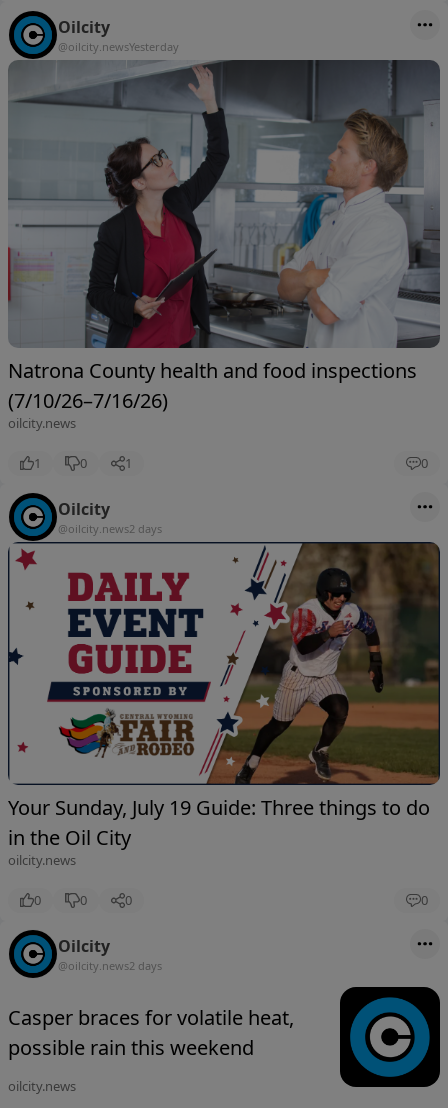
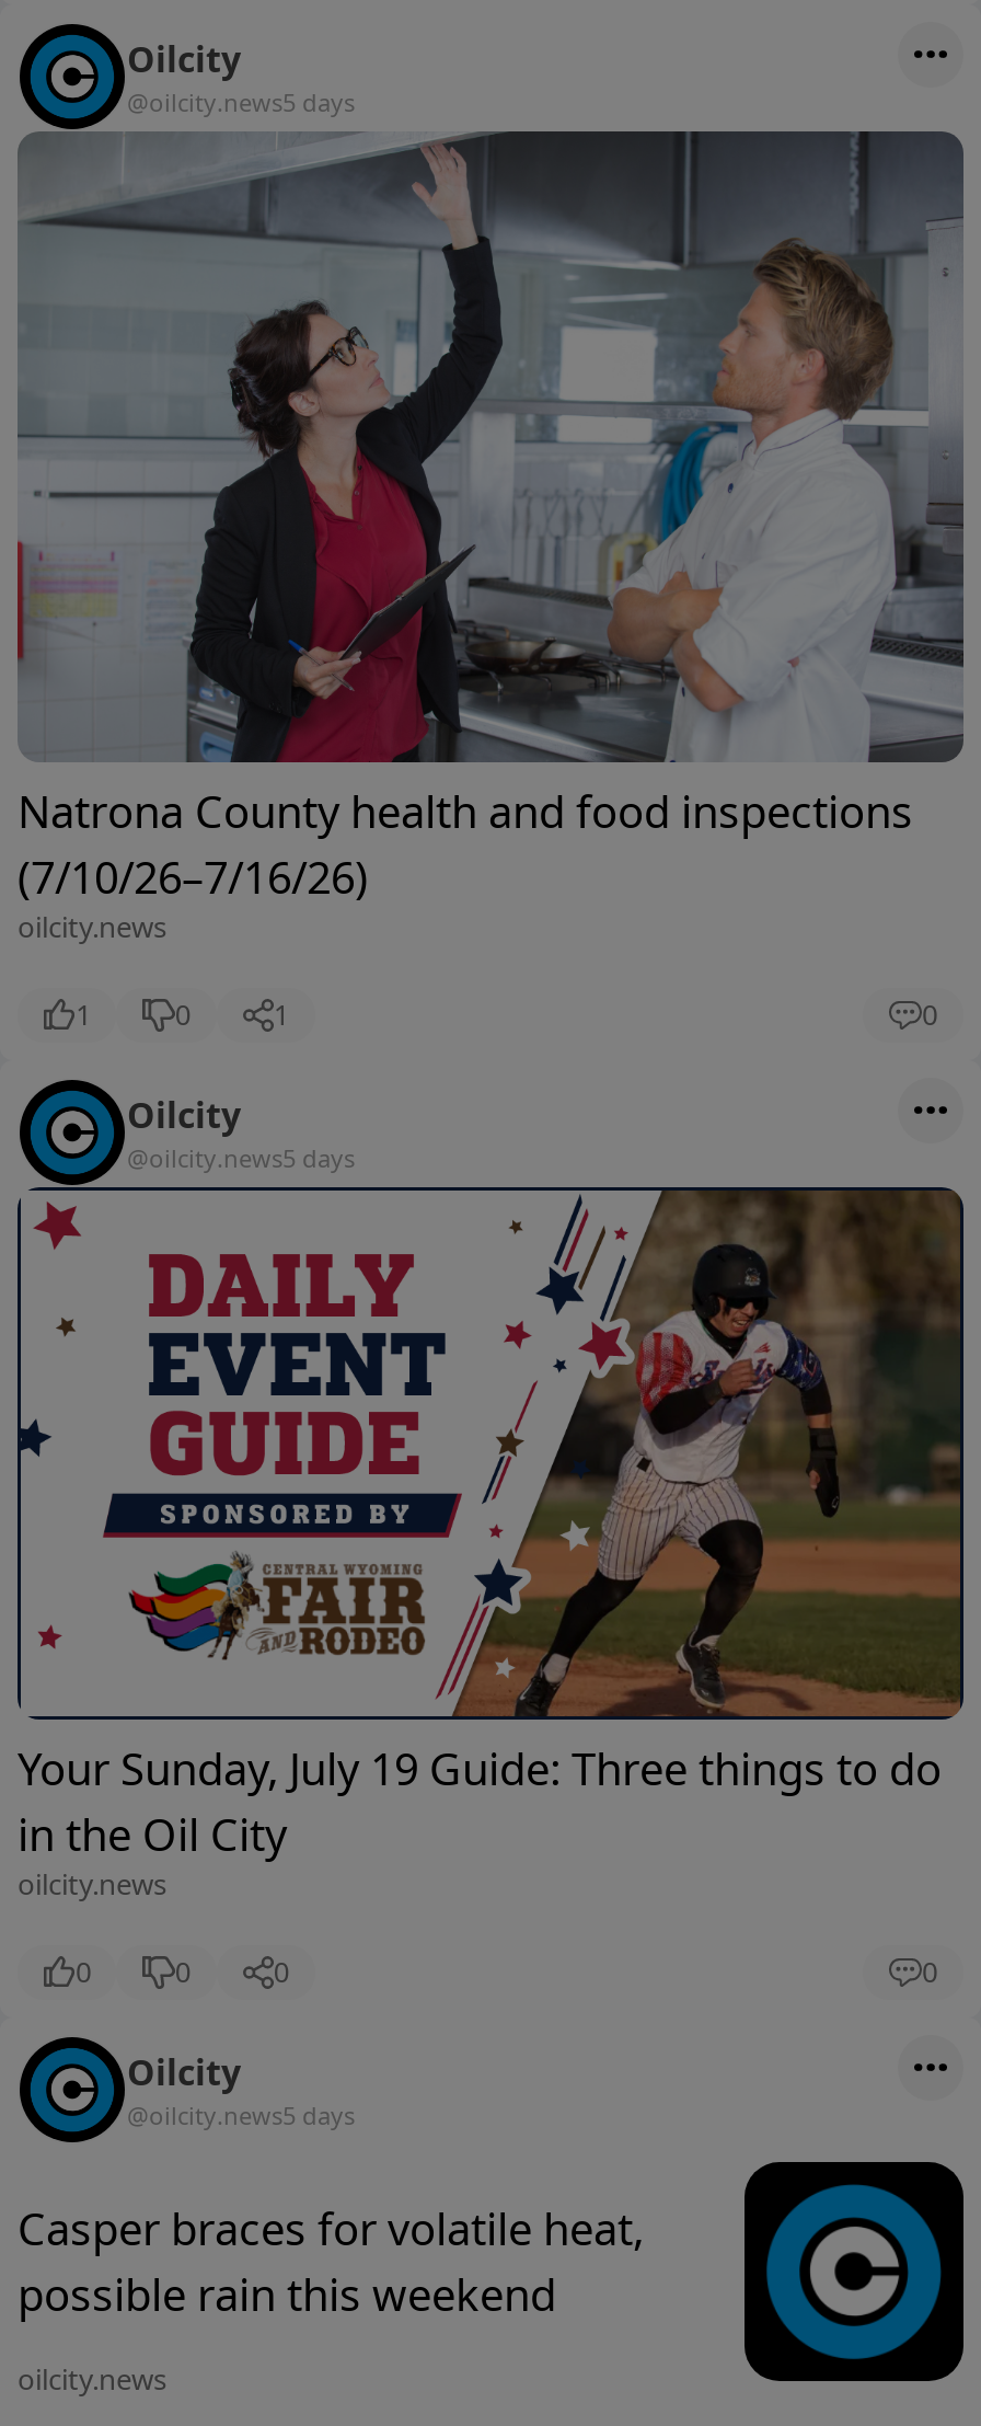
- @oilcity.newsYesterday
+ @oilcity.news5 days

- @oilcity.news2 days
+ @oilcity.news5 days

- @oilcity.news2 days
+ @oilcity.news5 days
